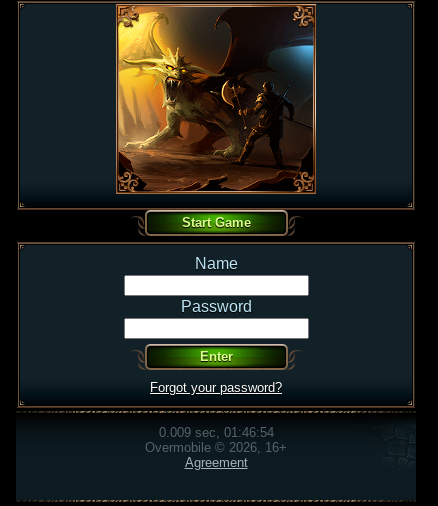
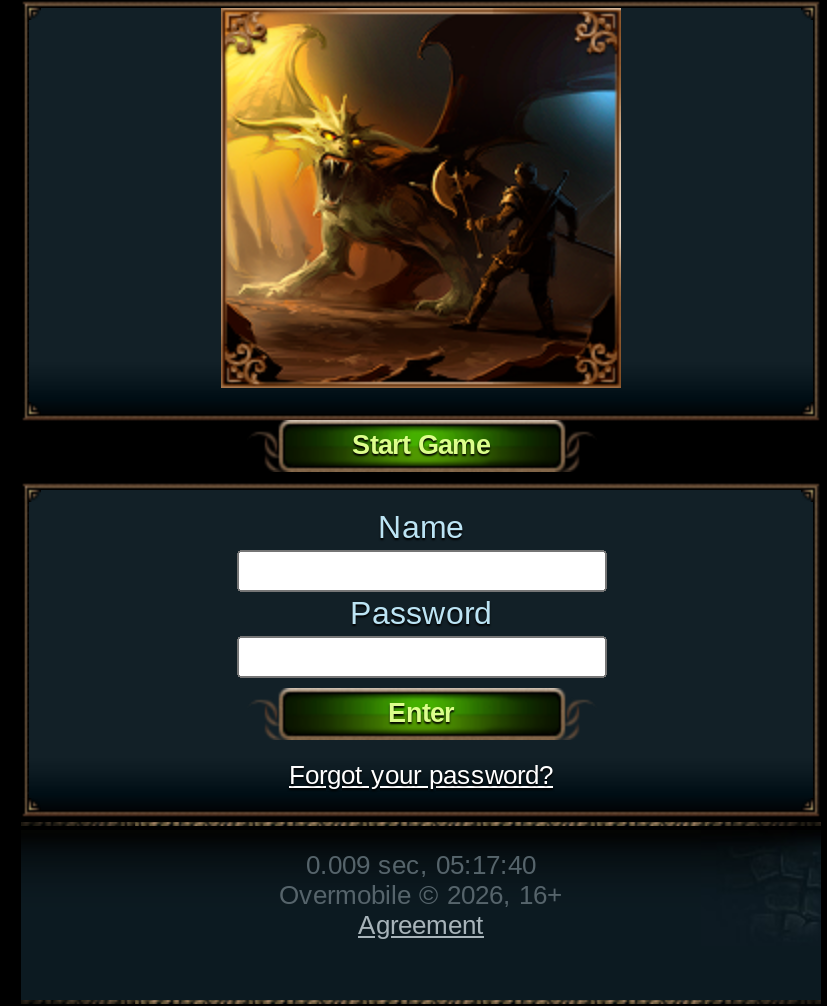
- 0.009 sec, 01:46:54
+ 0.009 sec, 05:17:40
